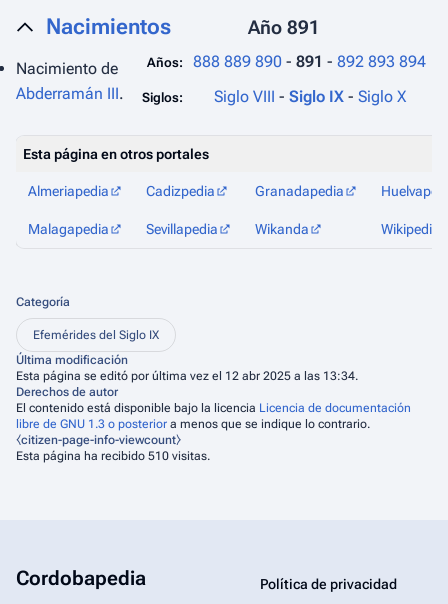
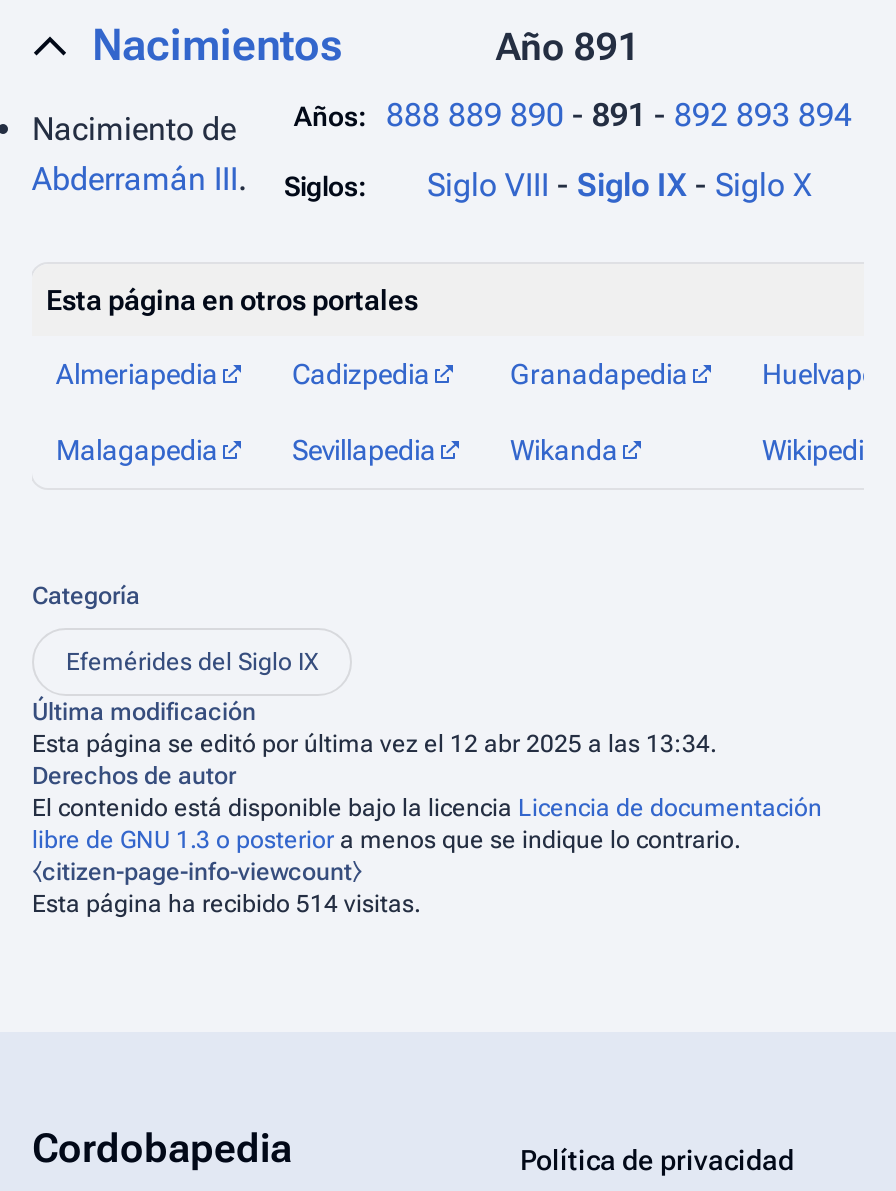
- Esta página ha recibido 510 visitas.
+ Esta página ha recibido 514 visitas.
